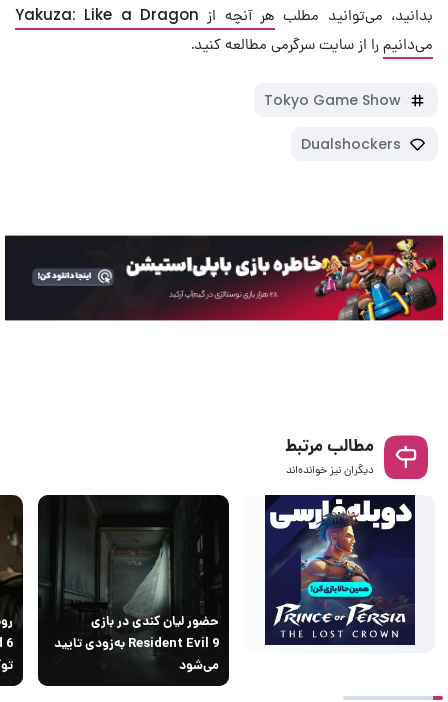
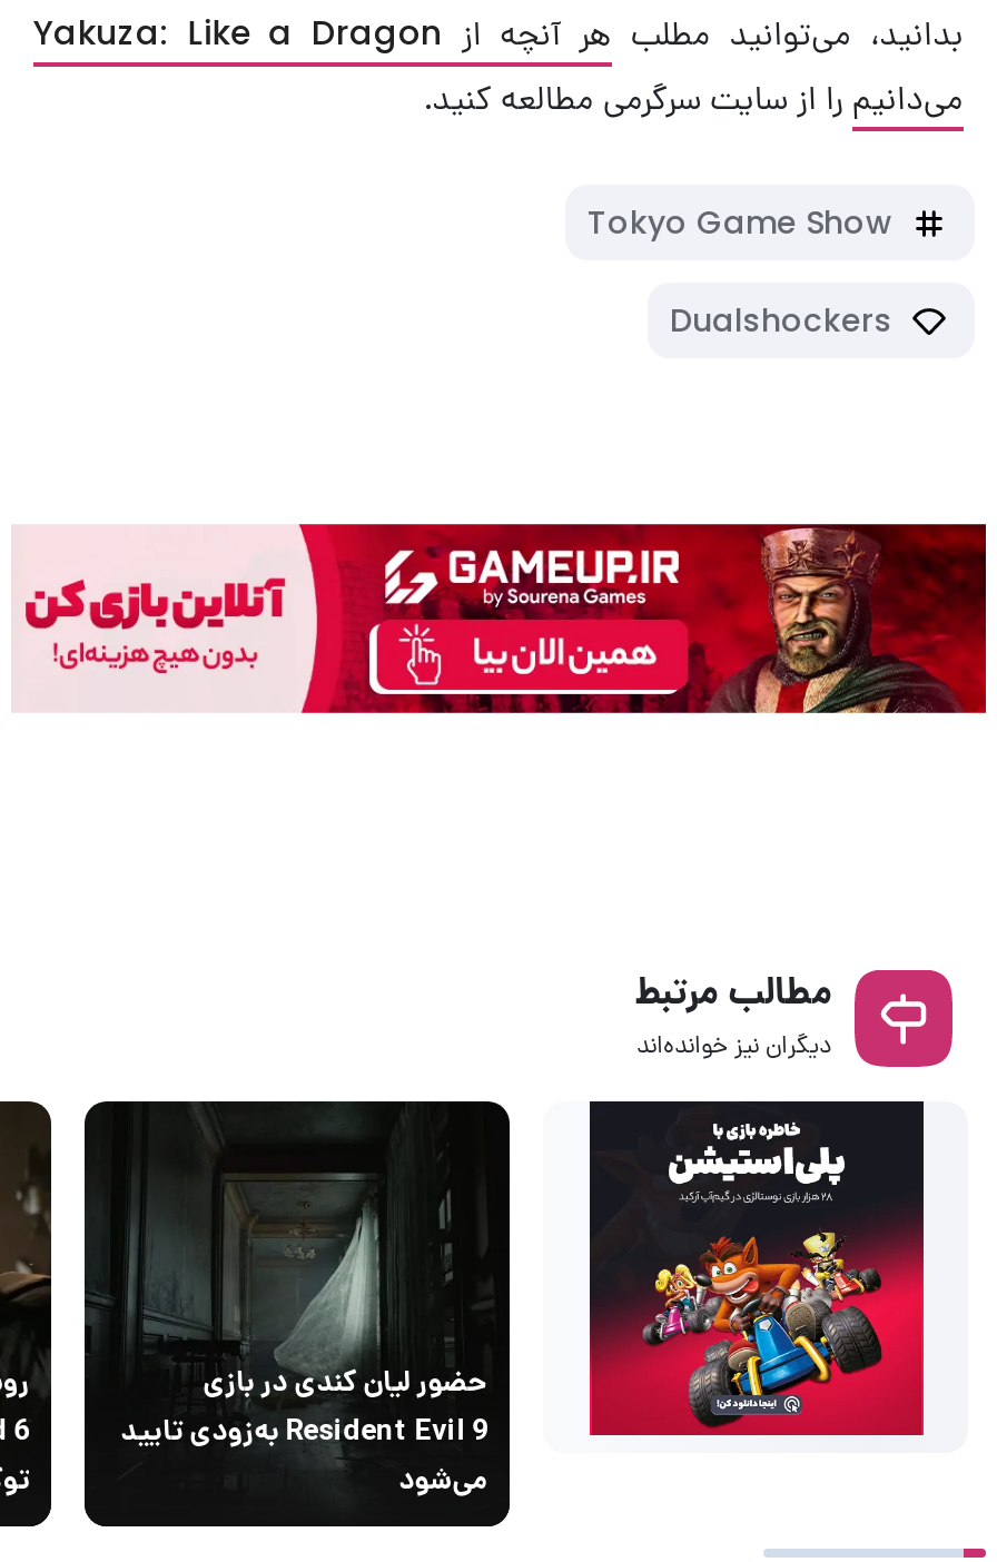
- [image]
+ [image]

- [image]
+ [image]
